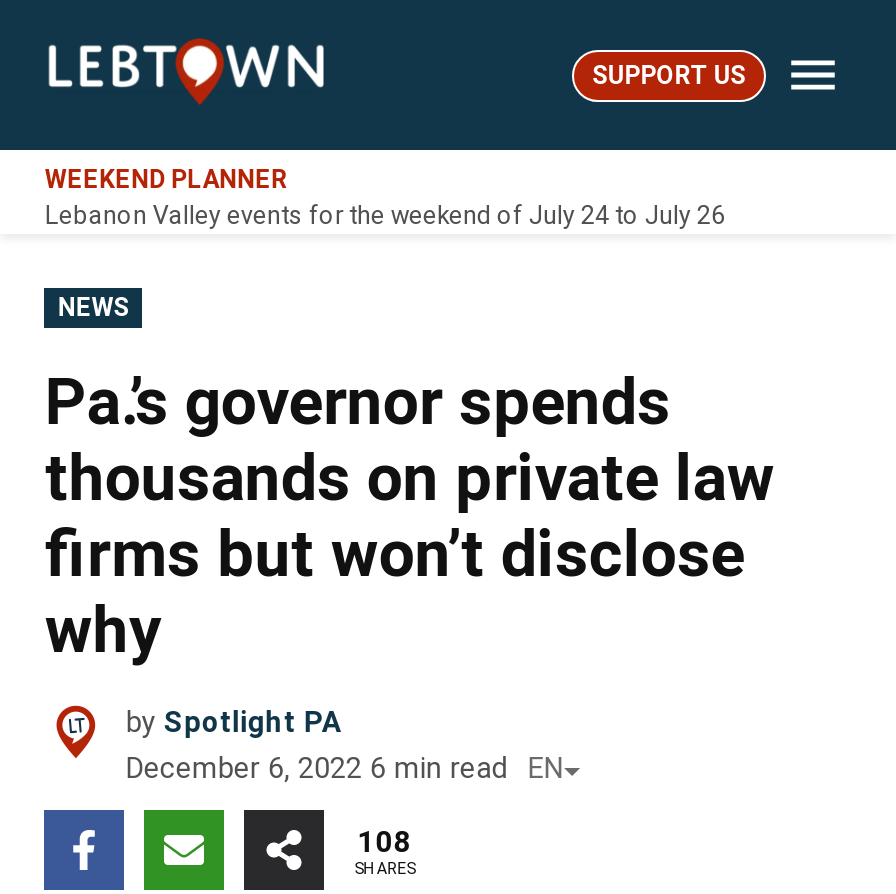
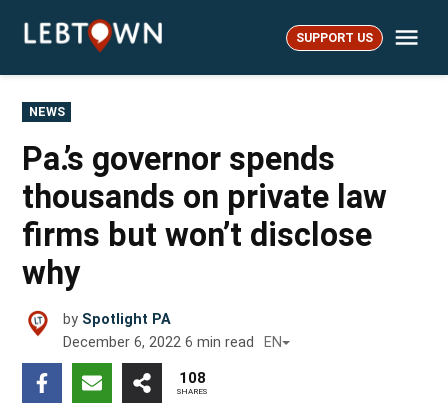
- WEEKEND PLANNER
- Lebanon Valley events for the weekend of July 24 to July 26
